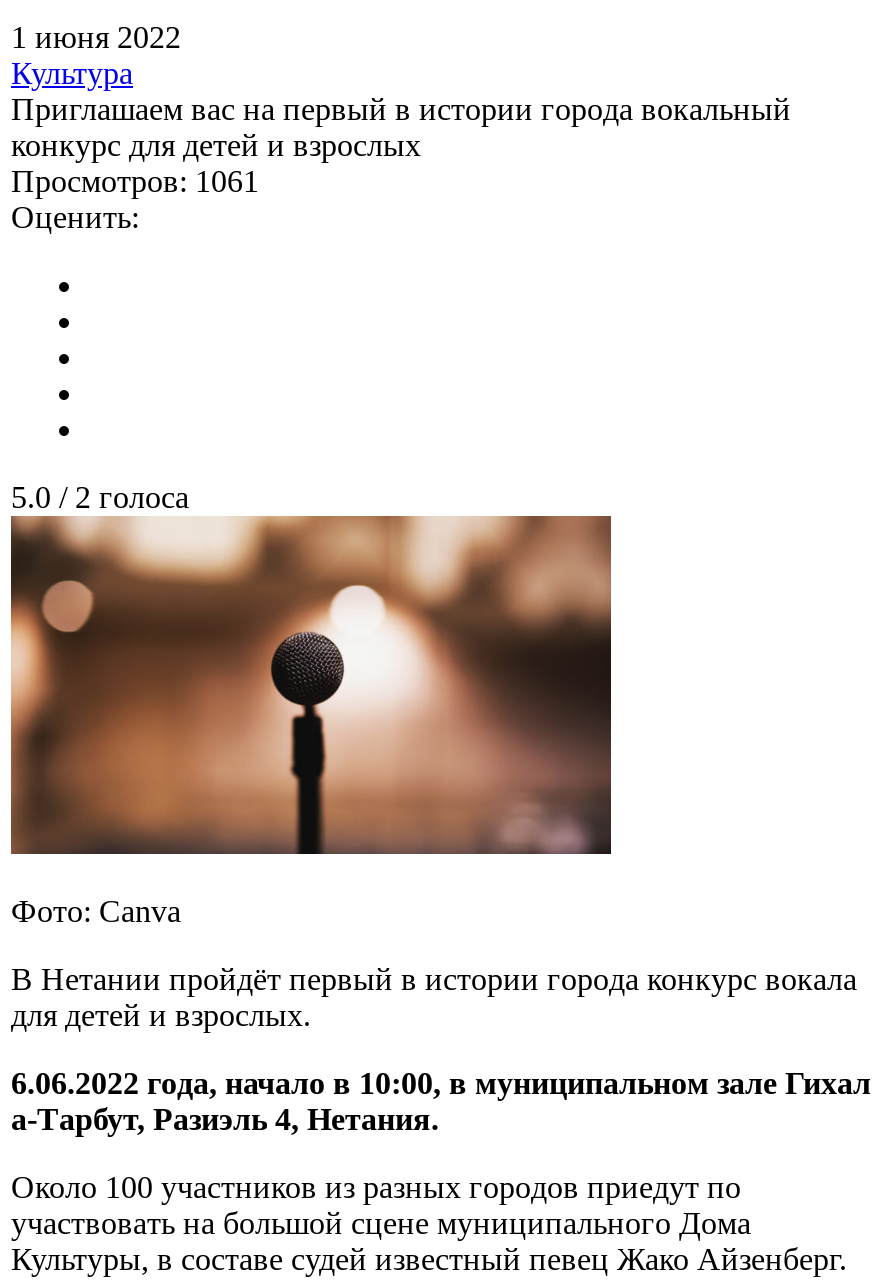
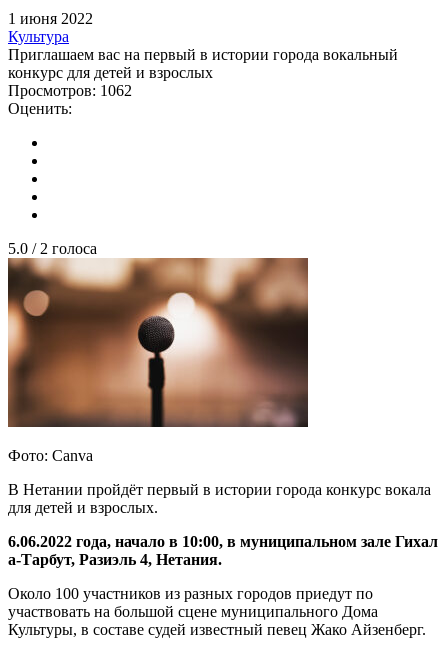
- Просмотров: 1061
+ Просмотров: 1062
